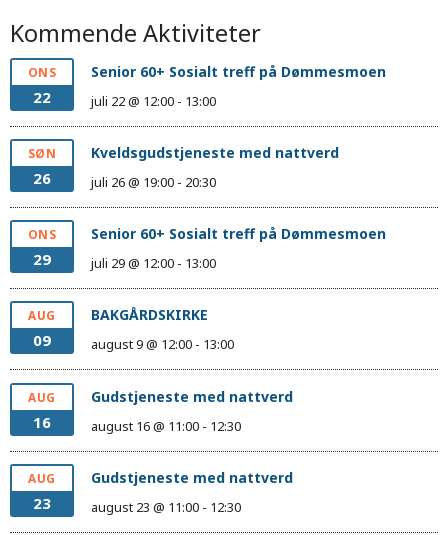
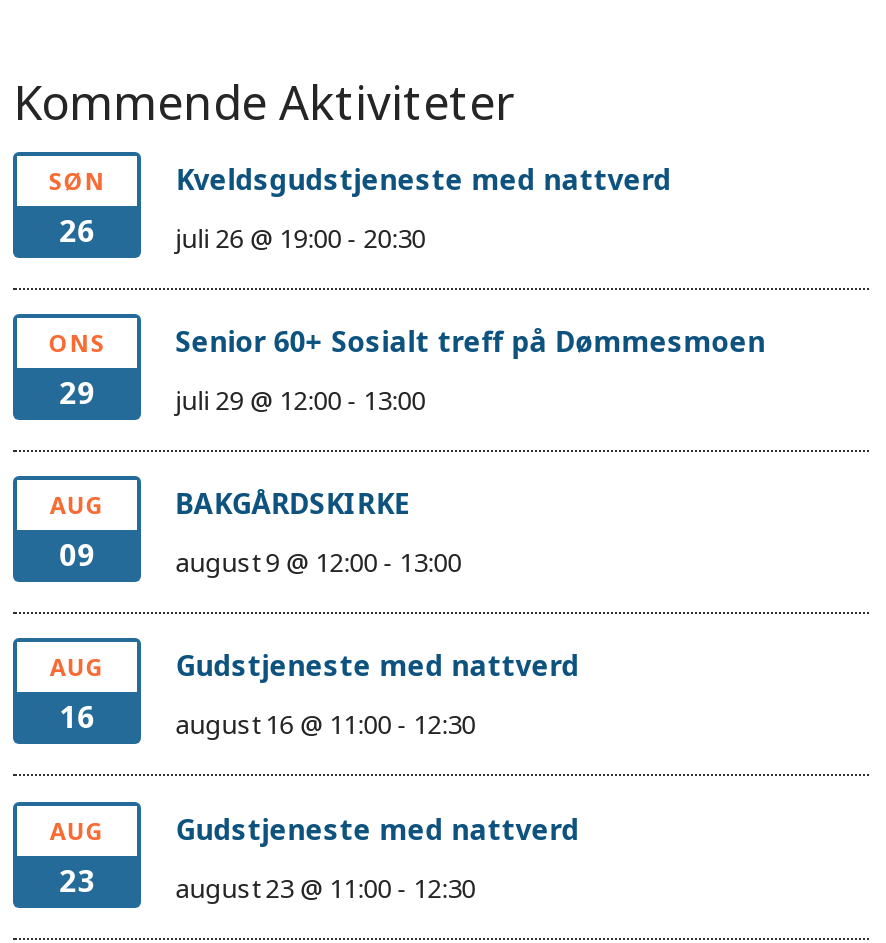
- ONS
- 22

- Senior 60+ Sosialt treff på Dømmesmoen
- juli 22 @ 12:00 - 13:00
